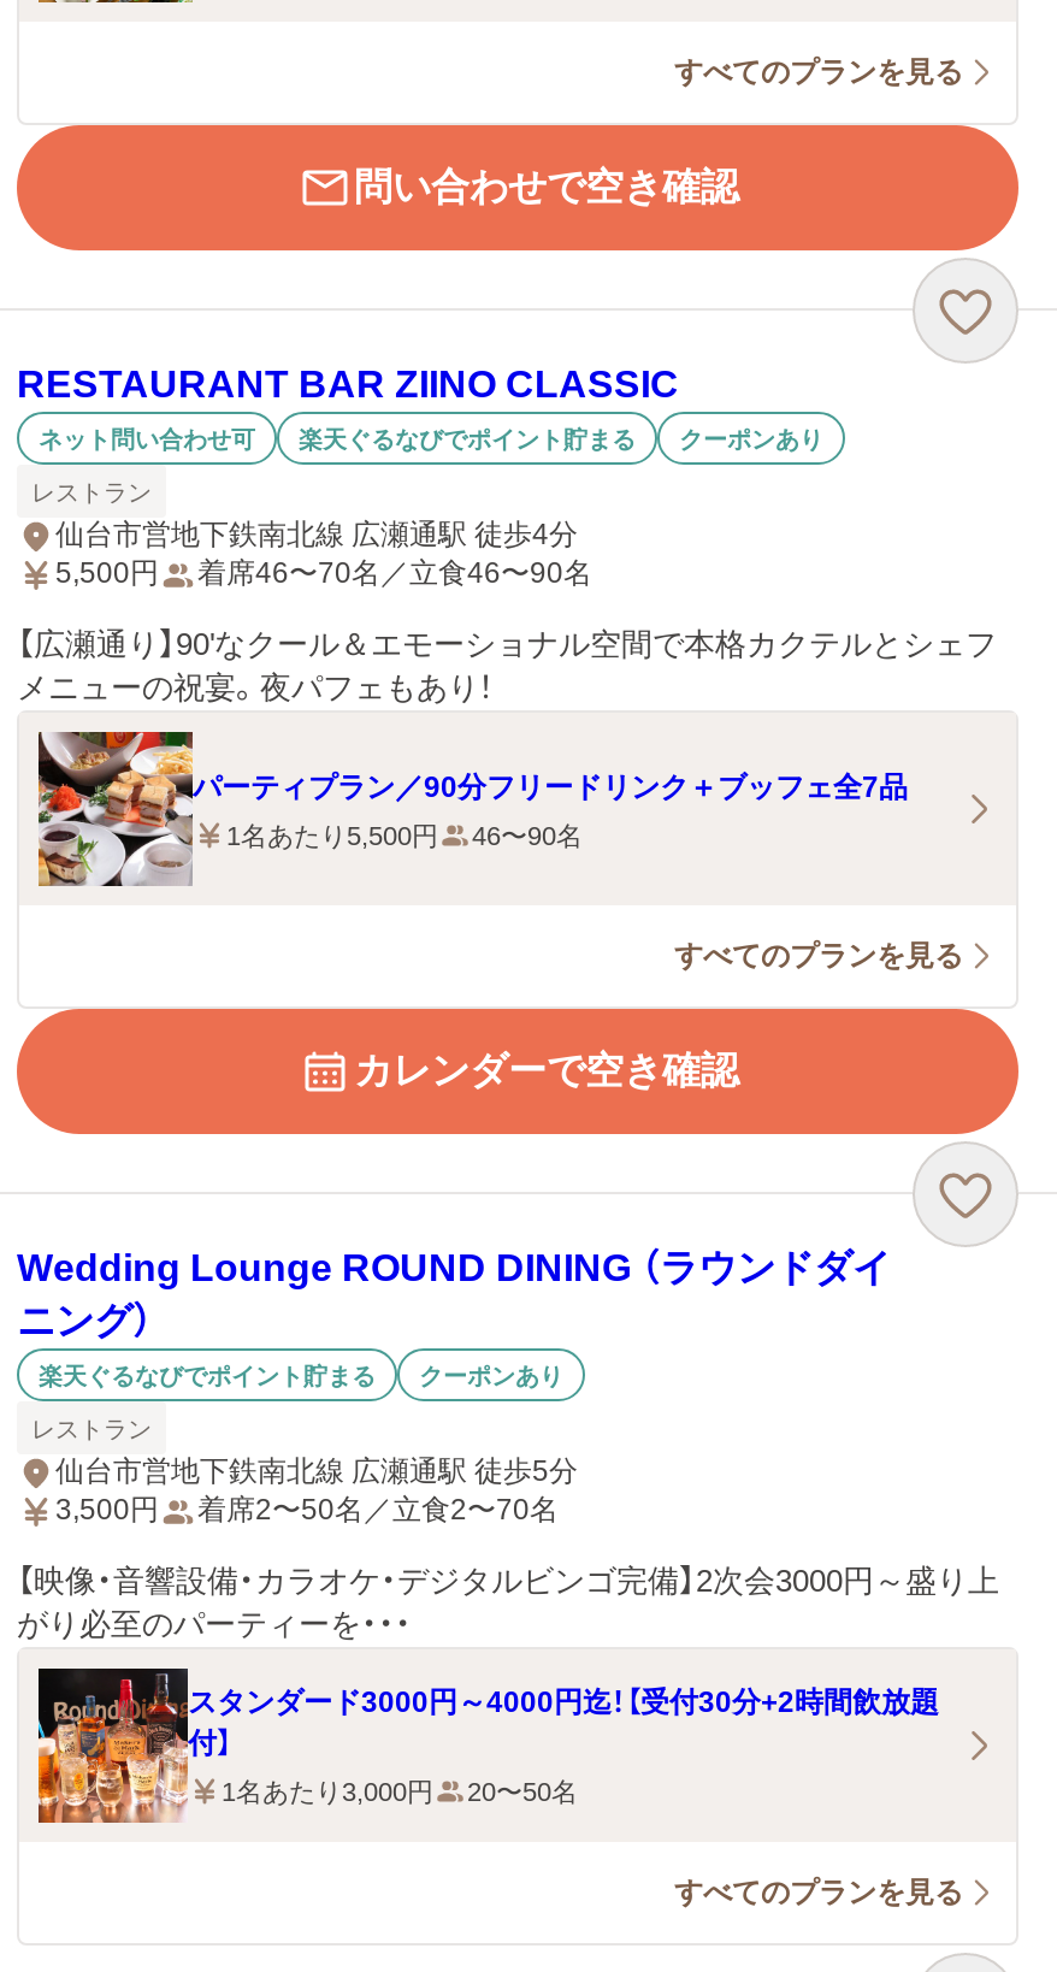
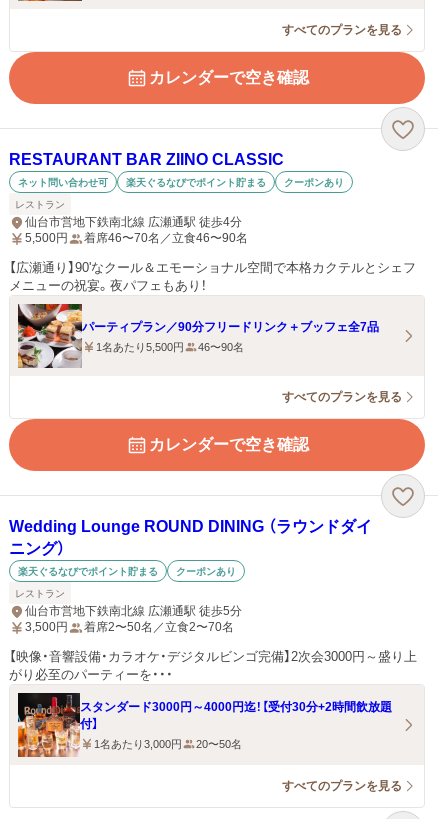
- 問い合わせで空き確認
+ カレンダーで空き確認
